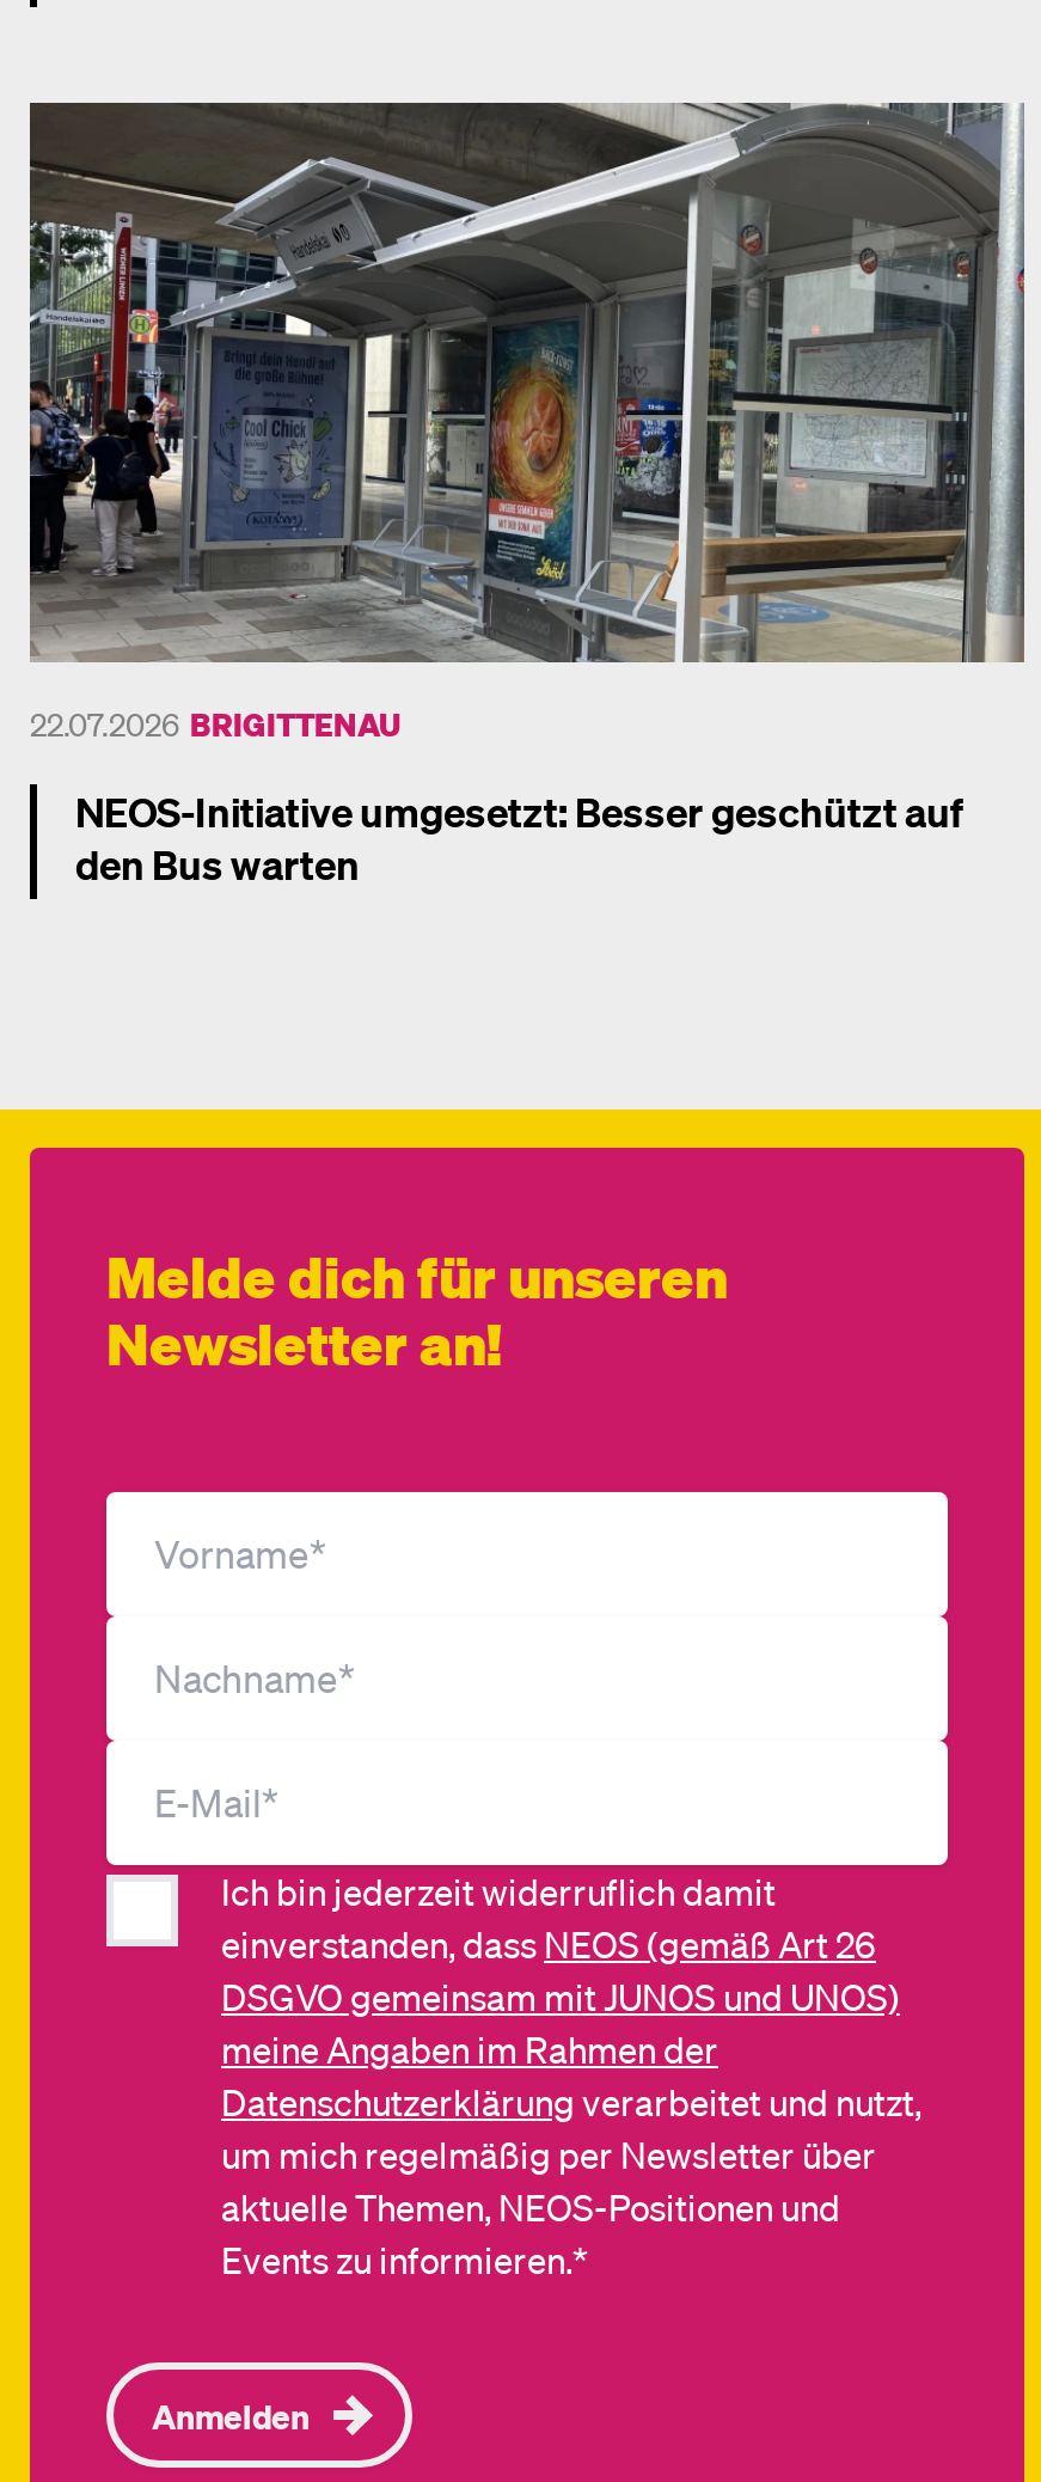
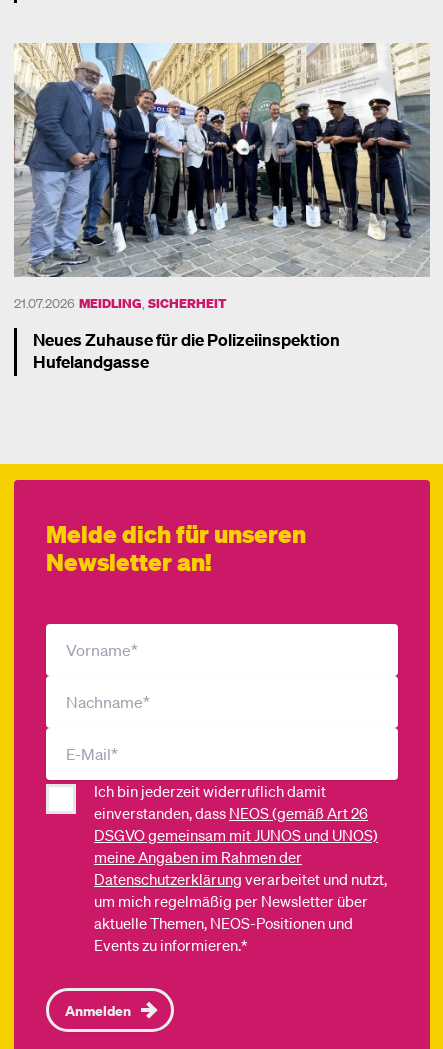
- [image]
- 22.07.2026 BRIGITTENAU
+ [image]
+ 21.07.2026 MEIDLING, SICHERHEIT

- NEOS-Initiative umgesetzt: Besser geschützt auf
- den Bus warten
+ Neues Zuhause für die Polizeiinspektion
+ Hufelandgasse
